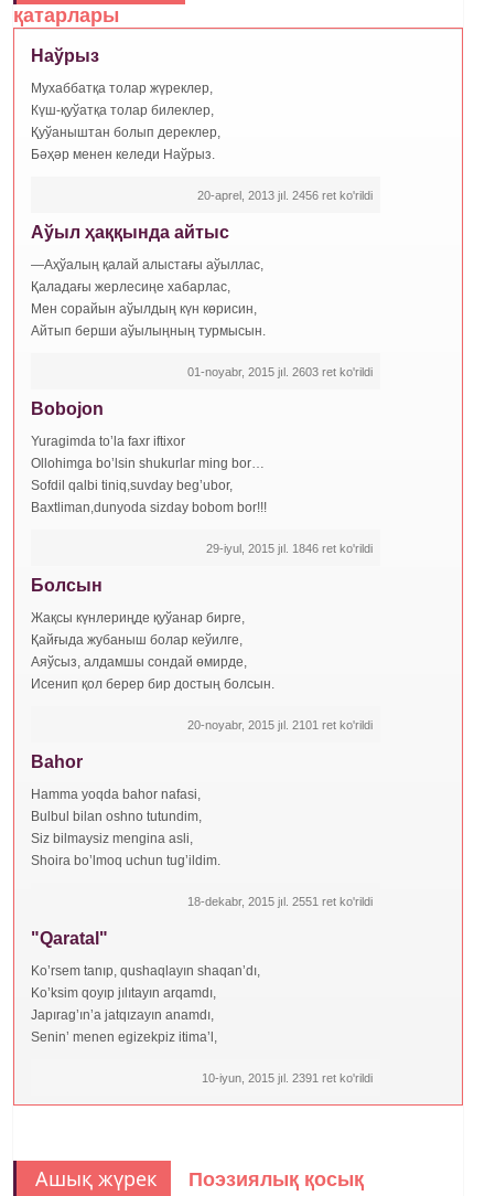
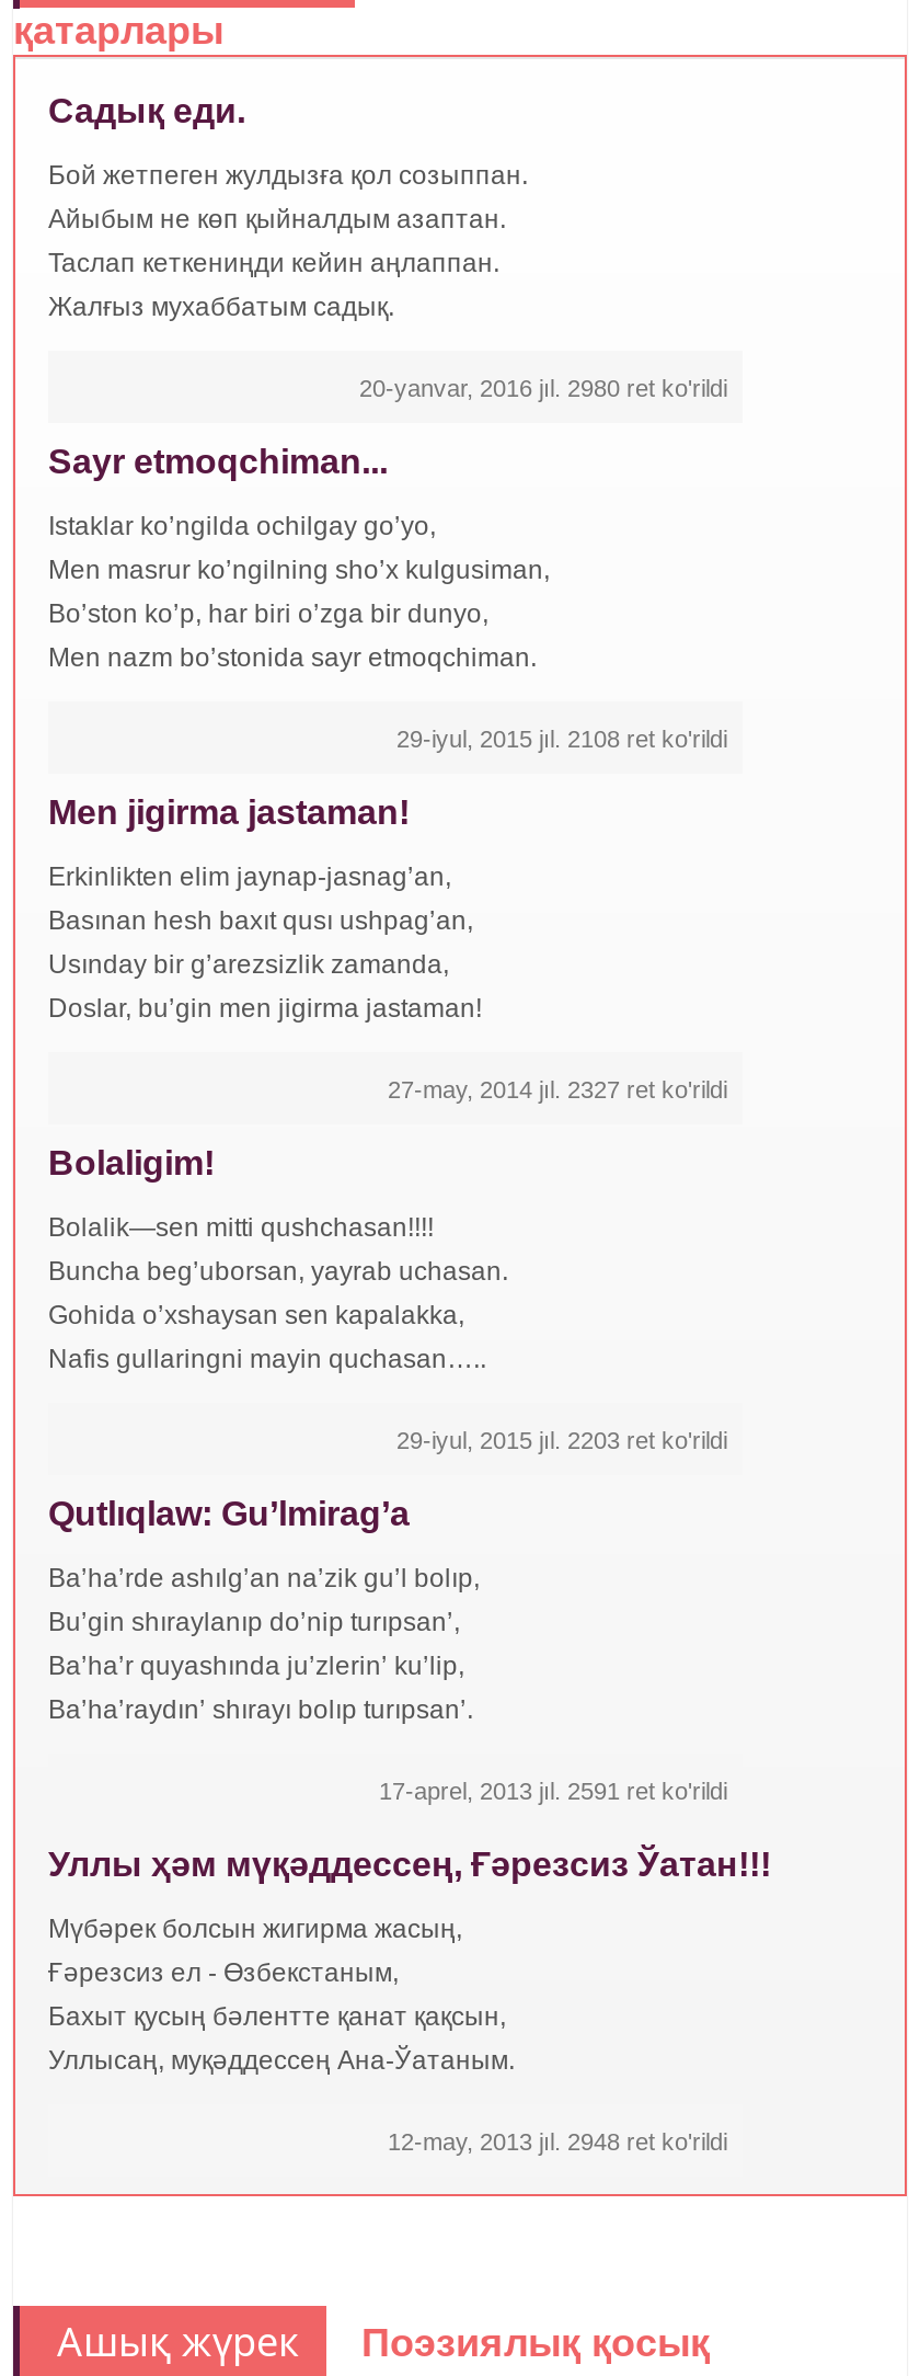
- Наўрыз
+ Садық еди.

- Мухаббатқа толар жүреклер,
- Күш-қуўатқа толар билеклер,
- Қуўаныштан болып дереклер,
- Бәҳәр менен келеди Наўрыз.
+ Бой жетпеген жулдызға қол созыппан.
+ Айыбым не көп қыйналдым азаптан.
+ Таслап кеткениңди кейин аңлаппан.
+ Жалғыз мухаббатым садық.

- 20-aprel, 2013 jıl. 2456 ret ko'rildi
+ 20-yanvar, 2016 jıl. 2980 ret ko'rildi

- Аўыл ҳаққында айтыс
+ Sayr etmoqchiman...

- ―Аҳўалың қалай алыстағы аўыллас,
- Қаладағы жерлесиңе хабарлас,
- Мен сорайын аўылдың күн көрисин,
- Айтып берши аўылыңның турмысын.
+ Istaklar ko’ngilda ochilgay go’yo,
+ Men masrur ko’ngilning sho’x kulgusiman,
+ Bo’ston ko’p, har biri o’zga bir dunyo,
+ Men nazm bo’stonida sayr etmoqchiman.

- 01-noyabr, 2015 jıl. 2603 ret ko'rildi
+ 29-iyul, 2015 jıl. 2108 ret ko'rildi

- Bobojon
+ Men jigirma jastaman!

- Yuragimda to’la faxr iftixor
- Ollohimga bo’lsin shukurlar ming bor…
- Sofdil qalbi tiniq,suvday beg’ubor,
- Baxtliman,dunyoda sizday bobom bor!!!
+ Erkinlikten elim jaynap-jasnag’an,
+ Basınan hesh baxıt qusı ushpag’an,
+ Usınday bir g’arezsizlik zamanda,
+ Doslar, bu’gin men jigirma jastaman!

- 29-iyul, 2015 jıl. 1846 ret ko'rildi
+ 27-may, 2014 jıl. 2327 ret ko'rildi

- Болсын
+ Bolaligim!

- Жақсы күнлериңде қуўанар бирге,
- Қайғыда жубаныш болар кеўилге,
- Аяўсыз, алдамшы сондай өмирде,
- Исенип қол берер бир достың болсын.
+ Bolalik—sen mitti qushchasan!!!!
+ Buncha beg’uborsan, yayrab uchasan.
+ Gohida o’xshaysan sen kapalakka,
+ Nafis gullaringni mayin quchasan…..

- 20-noyabr, 2015 jıl. 2101 ret ko'rildi
+ 29-iyul, 2015 jıl. 2203 ret ko'rildi

- Bahor
+ Qutlıqlaw: Gu’lmirag’a

- Hamma yoqda bahor nafasi,
- Bulbul bilan oshno tutundim,
- Siz bilmaysiz mengina asli,
- Shoira bo’lmoq uchun tug’ildim.
+ Ba’ha’rde ashılg’an na’zik gu’l bolıp,
+ Bu’gin shıraylanıp do’nip turıpsan’,
+ Ba’ha’r quyashında ju’zlerin’ ku’lip,
+ Ba’ha’raydın’ shırayı bolıp turıpsan’.

- 18-dekabr, 2015 jıl. 2551 ret ko'rildi
+ 17-aprel, 2013 jıl. 2591 ret ko'rildi

- "Qaratal"
+ Уллы ҳәм мүқәддессең, Ғәрезсиз Ўатан!!!

- Ko’rsem tanıp, qushaqlayın shaqan’dı,
- Ko’ksim qoyıp jılıtayın arqamdı,
- Japırag’ın’a jatqızayın anamdı,
- Senin’ menen egizekpiz itima’l,
+ Мүбәрек болсын жигирма жасың,
+ Ғәрезсиз ел - Өзбекстаным,
+ Бахыт қусың бәлентте қанат қақсын,
+ Уллысаң, муқәддессең Ана-Ўатаным.

- 10-iyun, 2015 jıl. 2391 ret ko'rildi
+ 12-may, 2013 jıl. 2948 ret ko'rildi
